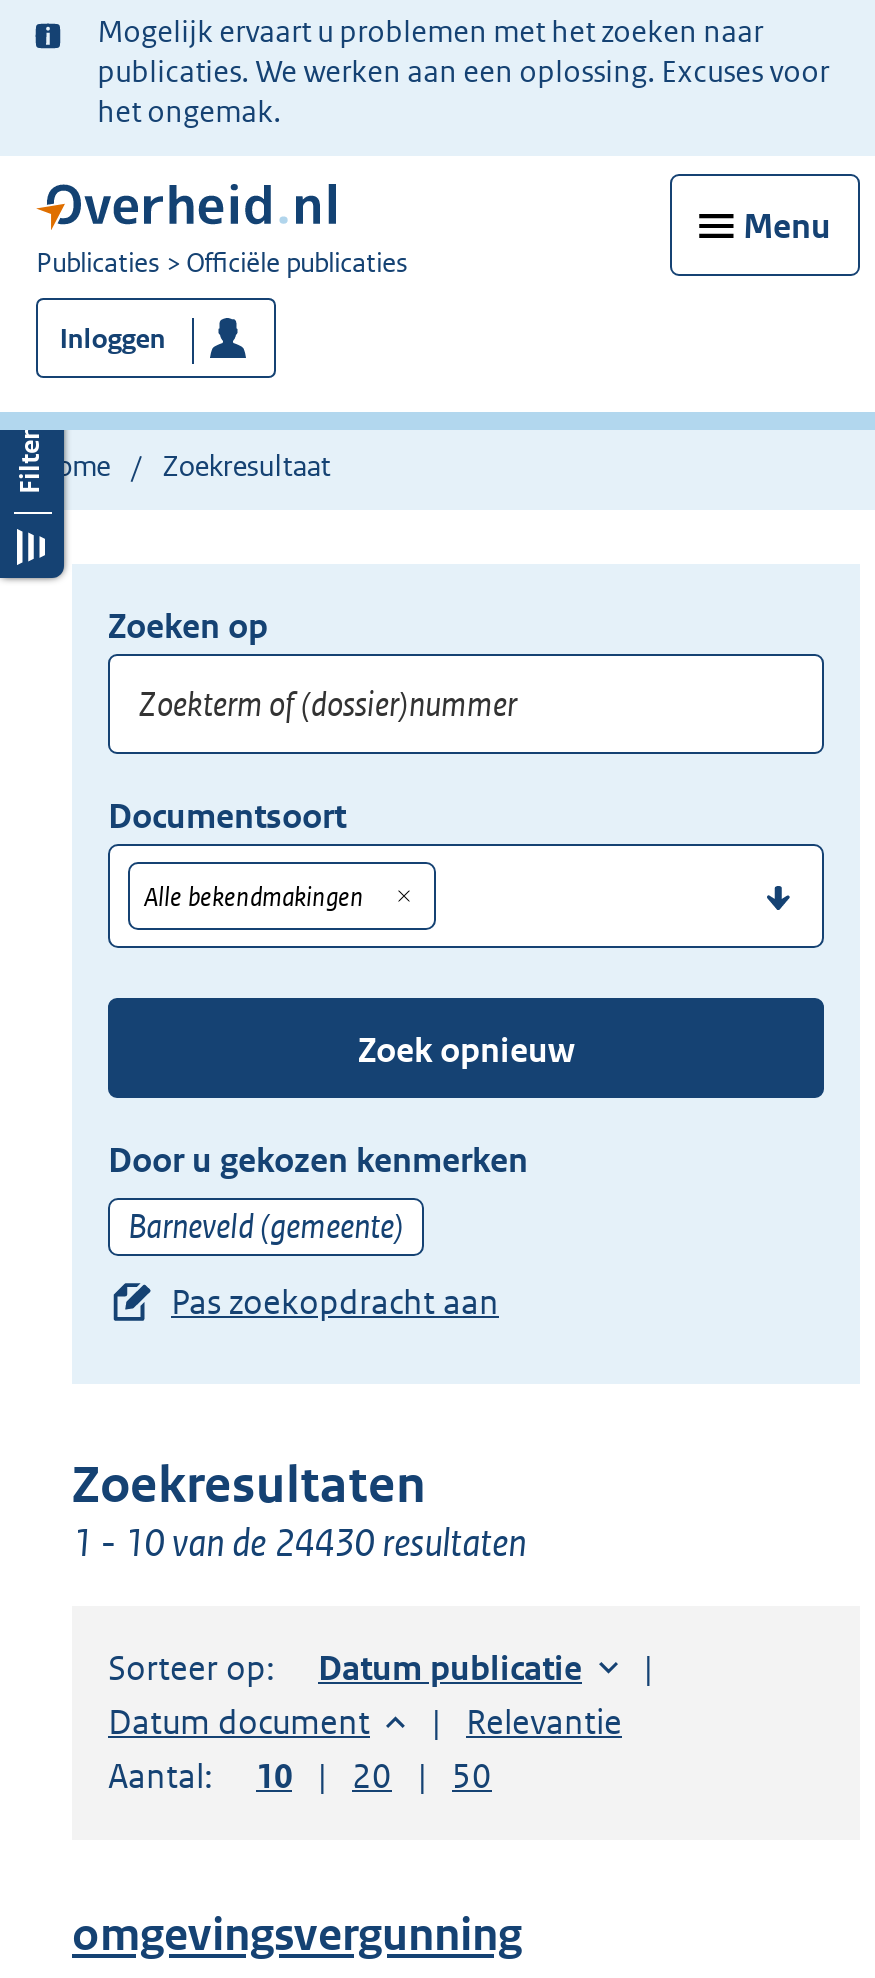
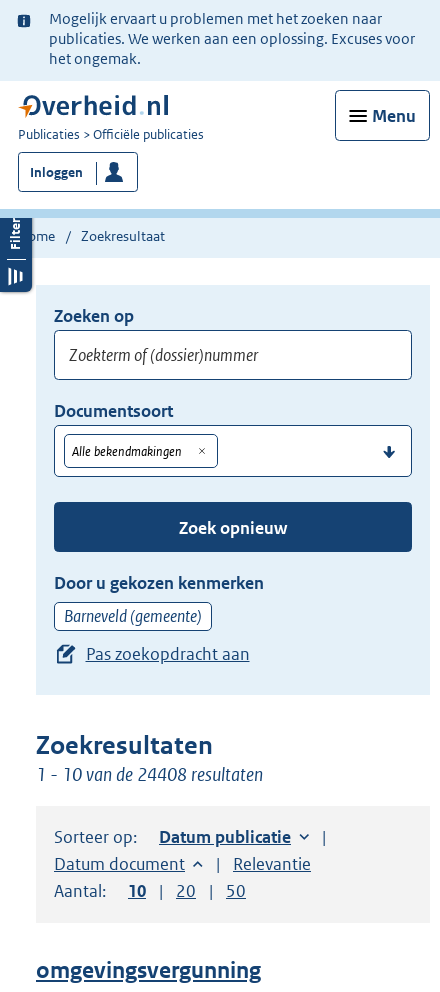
- 1 - 10 van de 24430 resultaten
+ 1 - 10 van de 24408 resultaten
